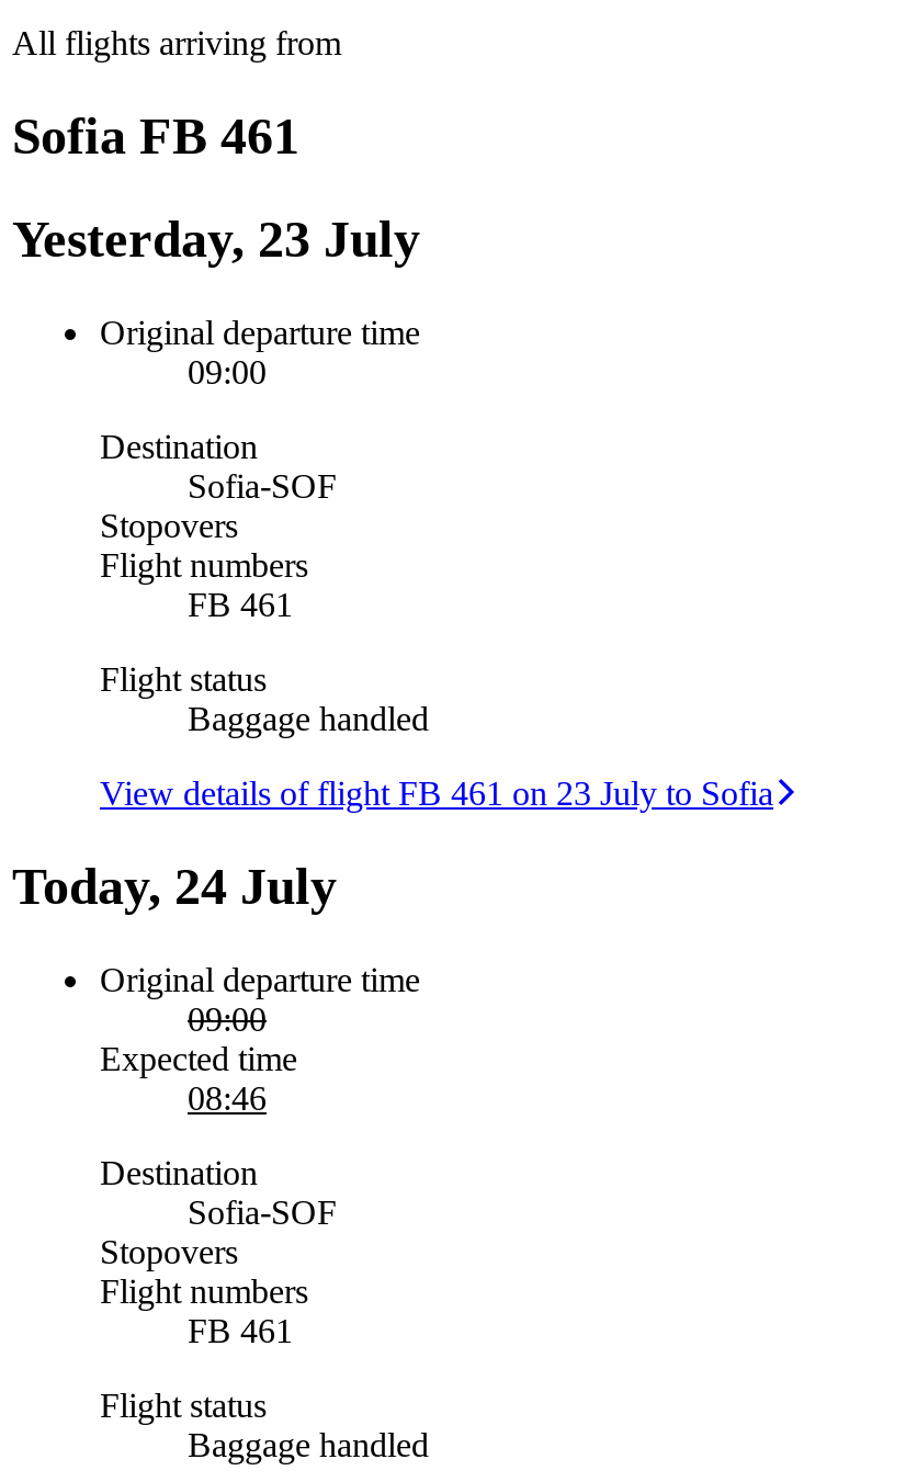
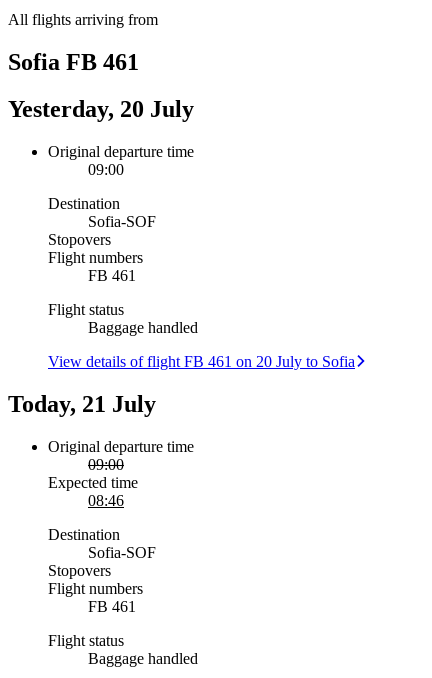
- Yesterday, 23 July
+ Yesterday, 20 July

- View details of flight FB 461 on 23 July to Sofia
+ View details of flight FB 461 on 20 July to Sofia

- Today, 24 July
+ Today, 21 July
